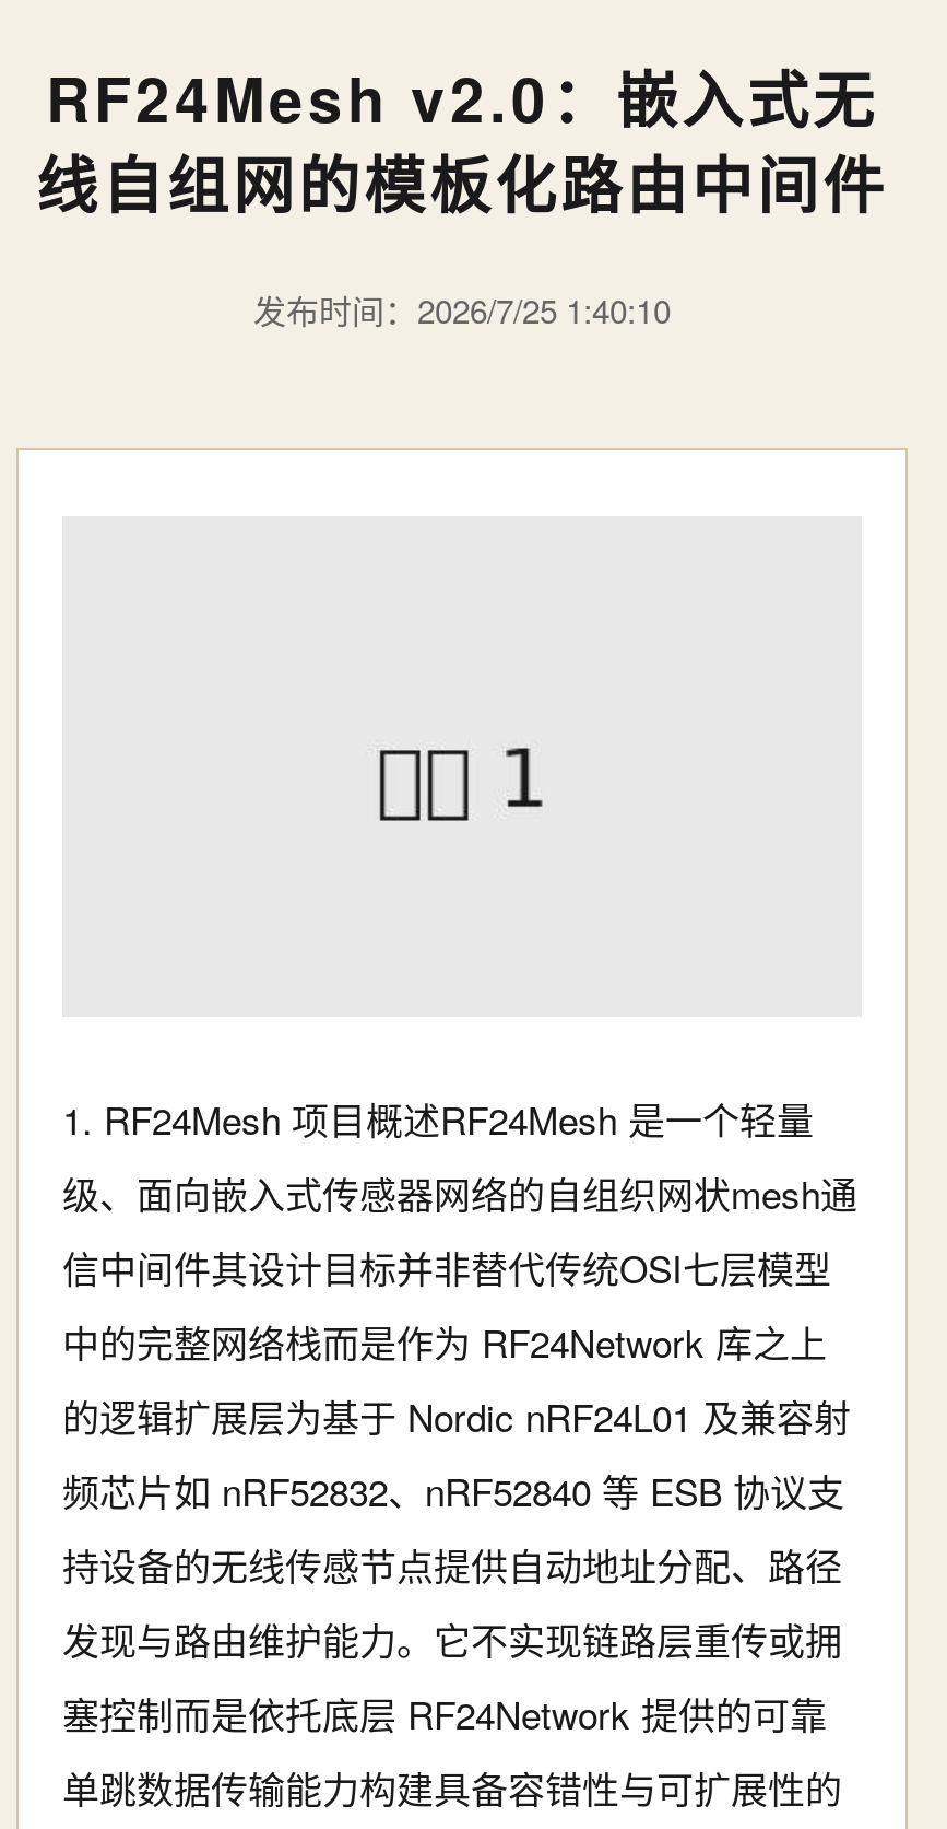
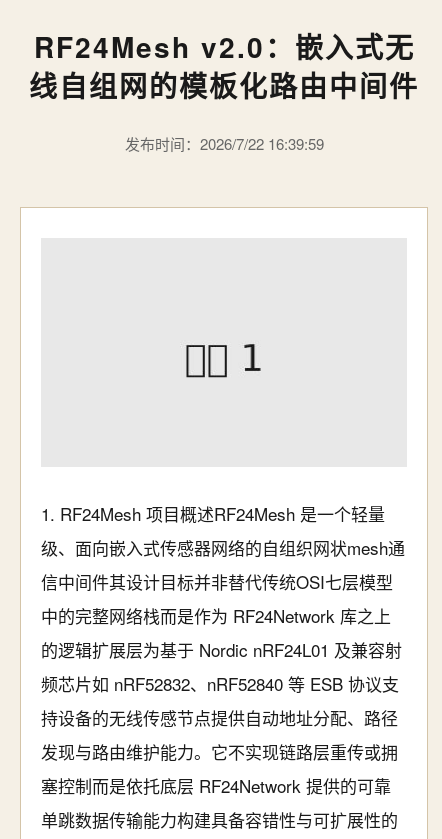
- 发布时间：2026/7/25 1:40:10
+ 发布时间：2026/7/22 16:39:59
